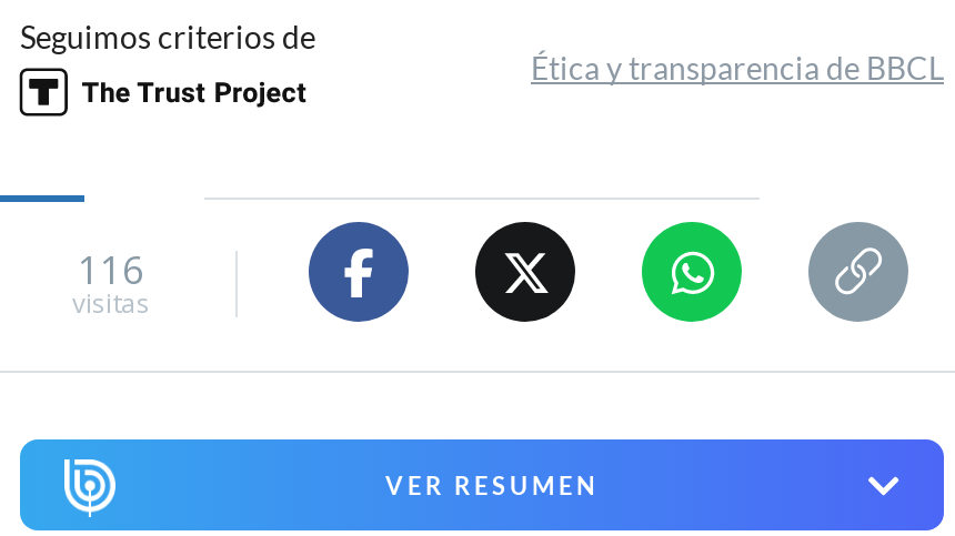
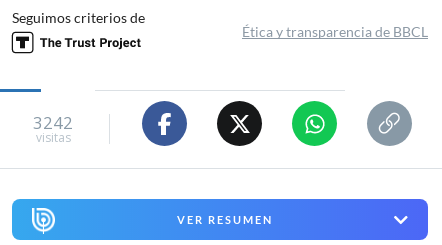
- 116
+ 3242
